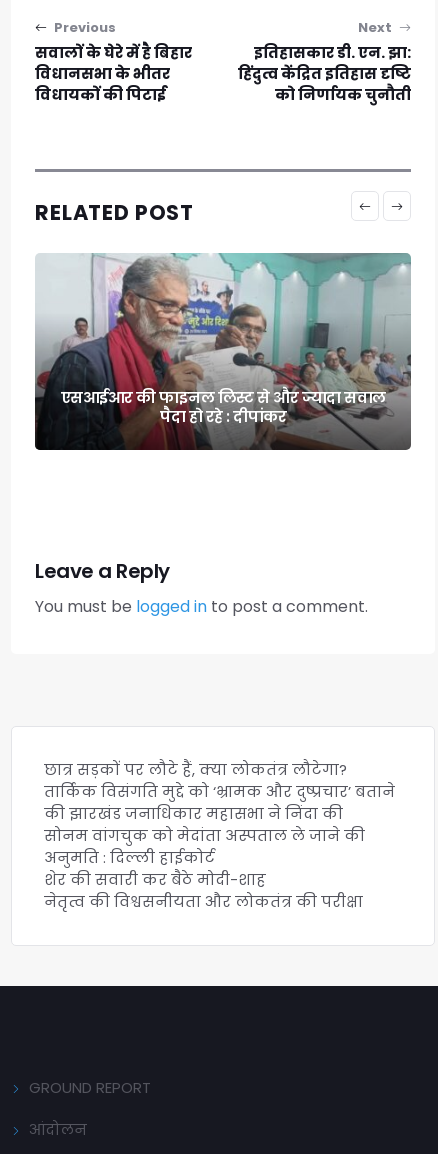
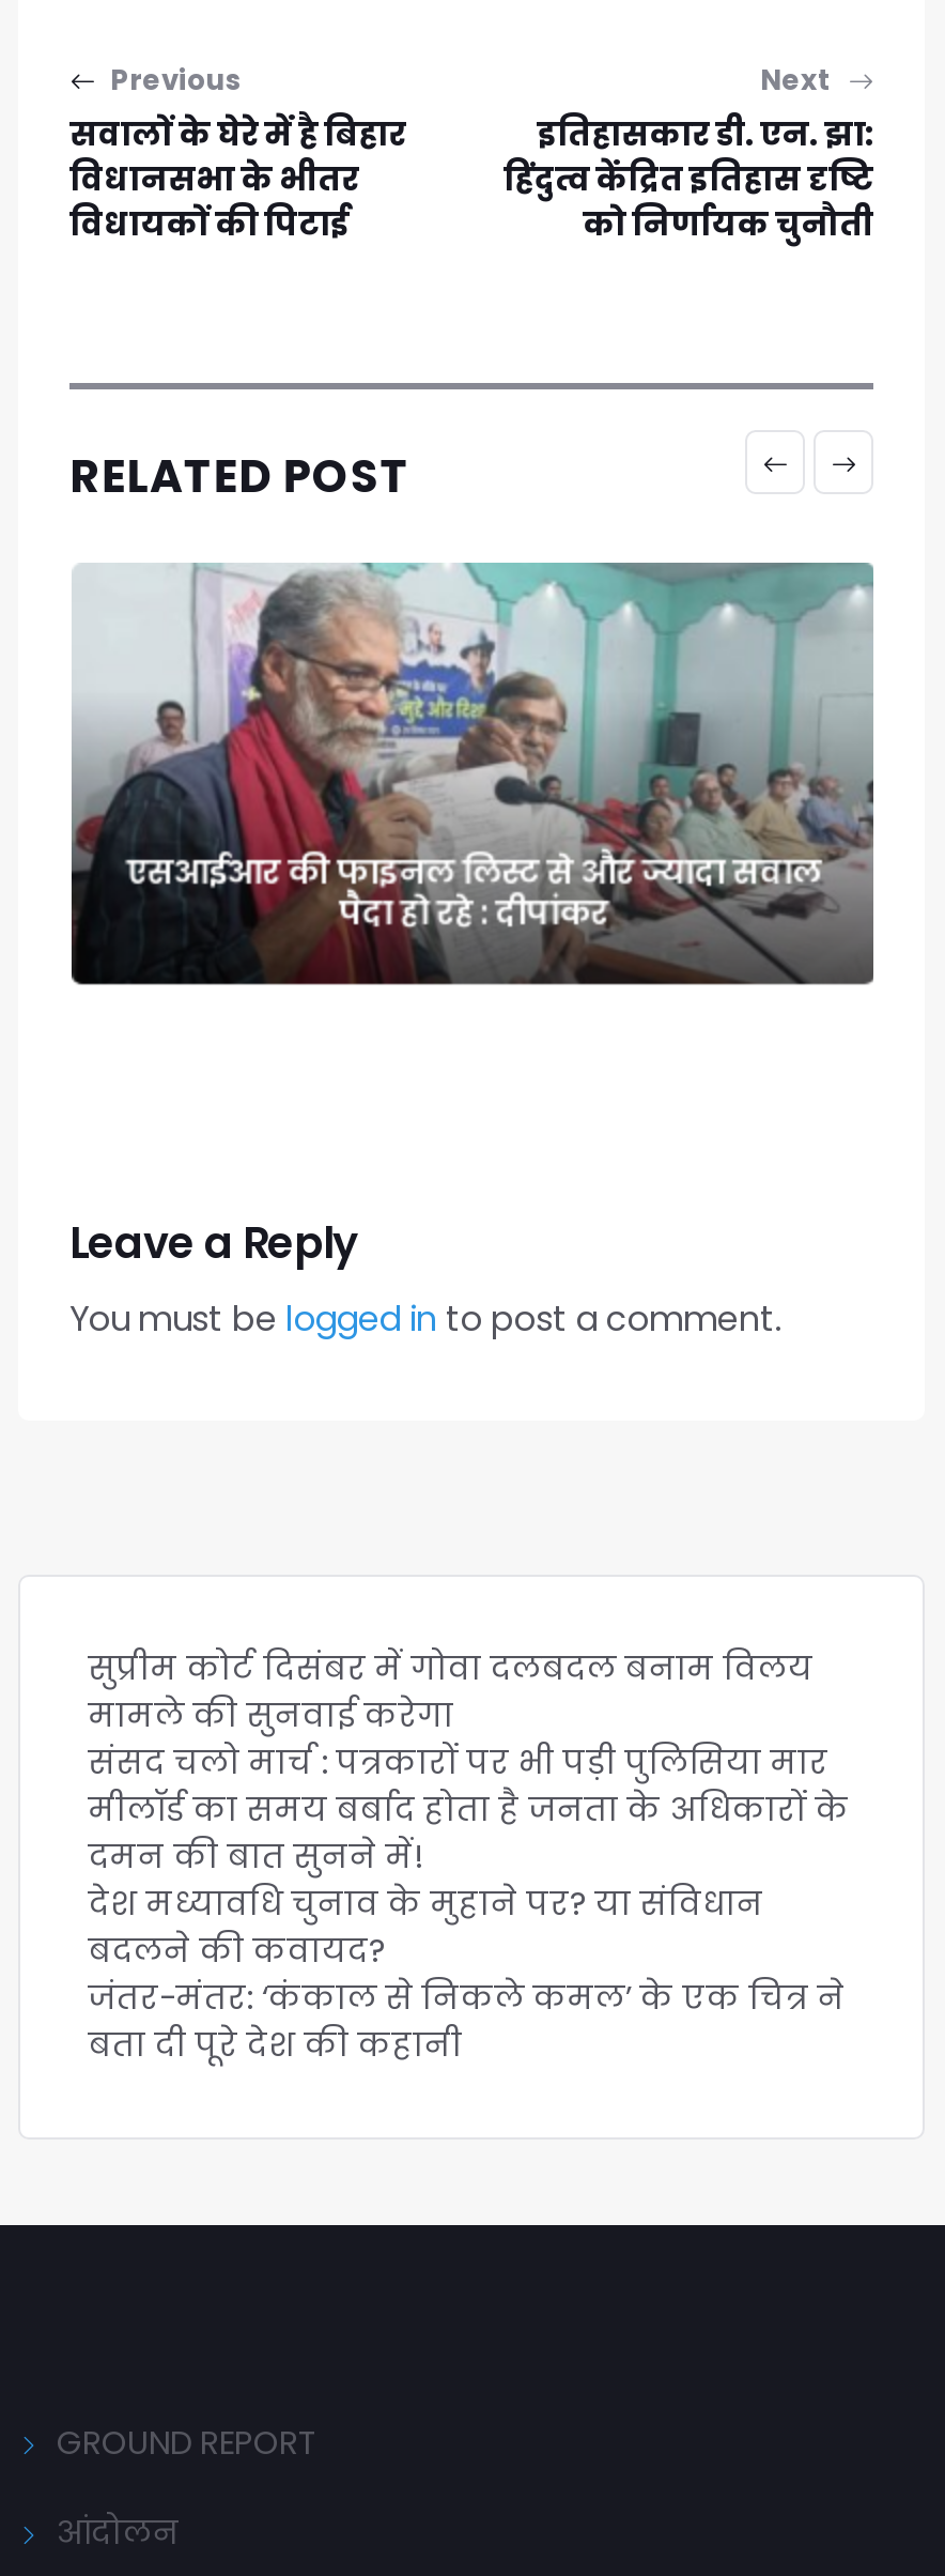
- छात्र सड़कों पर लौटे हैं, क्या लोकतंत्र लौटेगा?
- तार्किक विसंगति मुद्दे को ‘भ्रामक और दुष्प्रचार’ बताने
- की झारखंड जनाधिकार महासभा ने निंदा की
- सोनम वांगचुक को मेदांता अस्पताल ले जाने की
- अनुमति : दिल्ली हाईकोर्ट
- शेर की सवारी कर बैठे मोदी-शाह
- नेतृत्व की विश्वसनीयता और लोकतंत्र की परीक्षा
+ सुप्रीम कोर्ट दिसंबर में गोवा दलबदल बनाम विलय
+ मामले की सुनवाई करेगा
+ संसद चलो मार्च : पत्रकारों पर भी पड़ी पुलिसिया मार
+ मीलॉर्ड का समय बर्बाद होता है जनता के अधिकारों के
+ दमन की बात सुनने में!
+ देश मध्यावधि चुनाव के मुहाने पर? या संविधान
+ बदलने की कवायद?
+ जंतर-मंतर: ‘कंकाल से निकले कमल’ के एक चित्र ने
+ बता दी पूरे देश की कहानी
